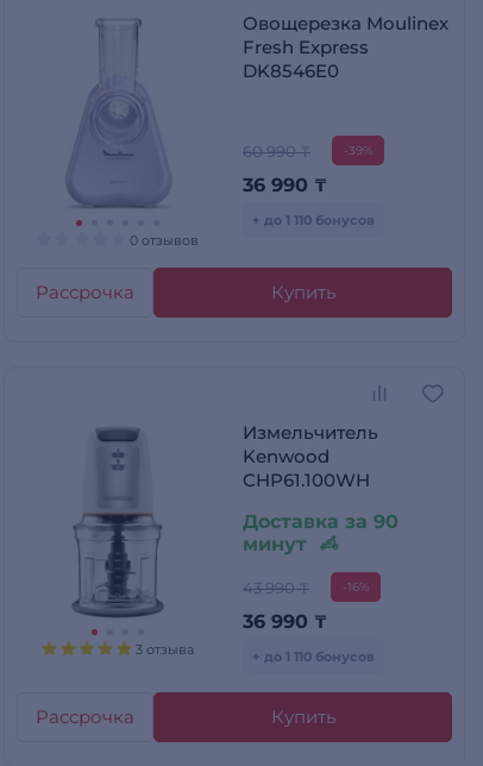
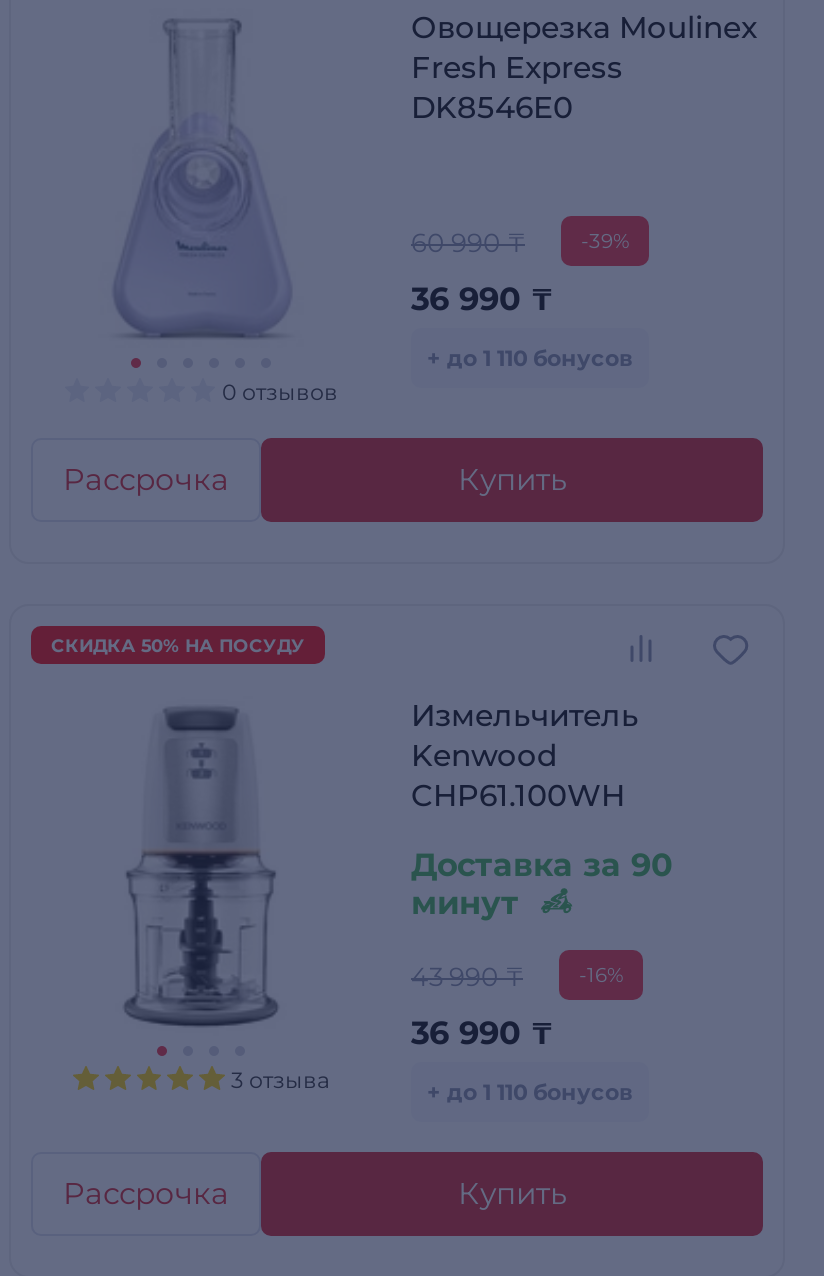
+ СКИДКА 50% НА ПОСУДУ
